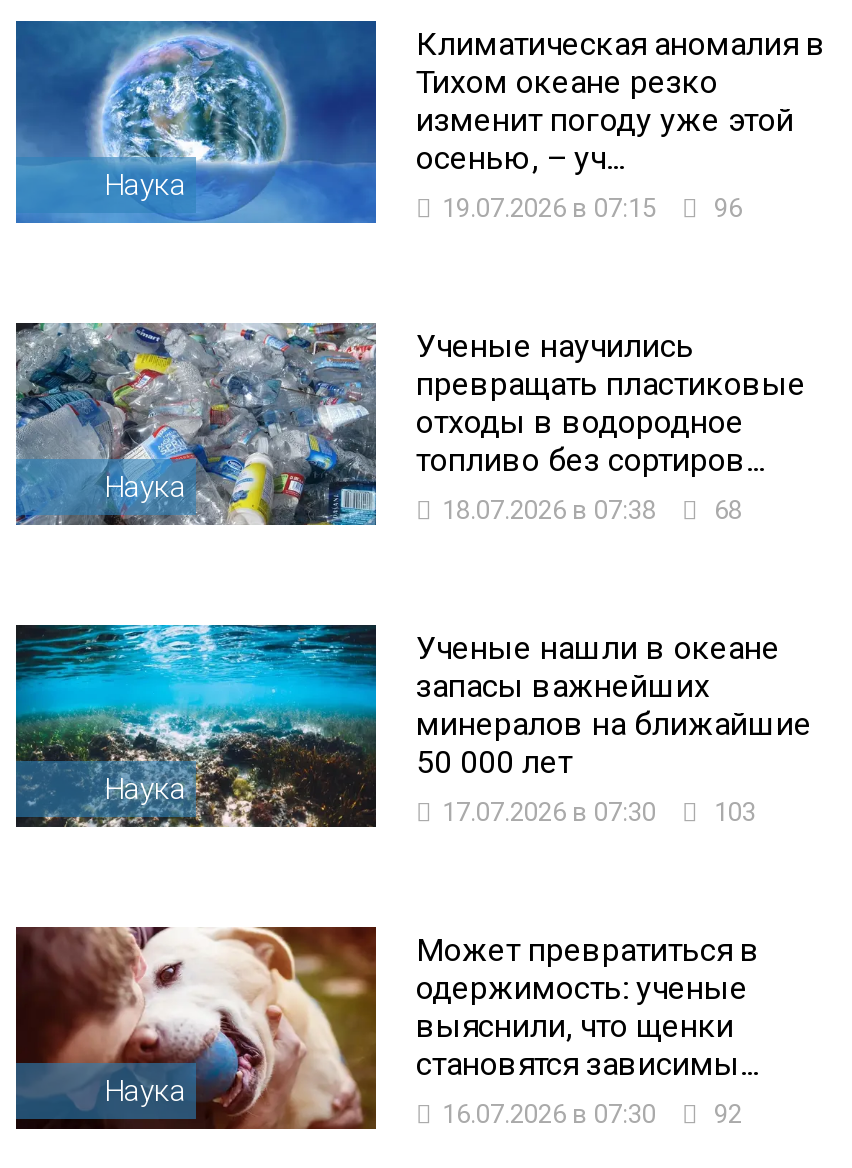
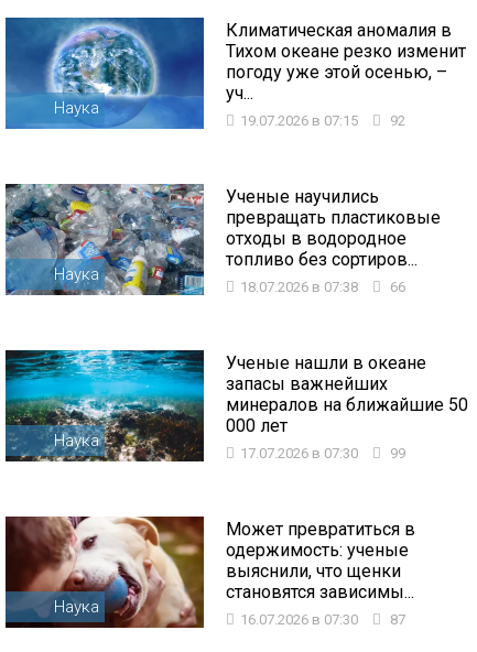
- 19.07.2026 в 07:15 96
+ 19.07.2026 в 07:15 92

- 18.07.2026 в 07:38 68
+ 18.07.2026 в 07:38 66

- 17.07.2026 в 07:30 103
+ 17.07.2026 в 07:30 99

- 16.07.2026 в 07:30 92
+ 16.07.2026 в 07:30 87
